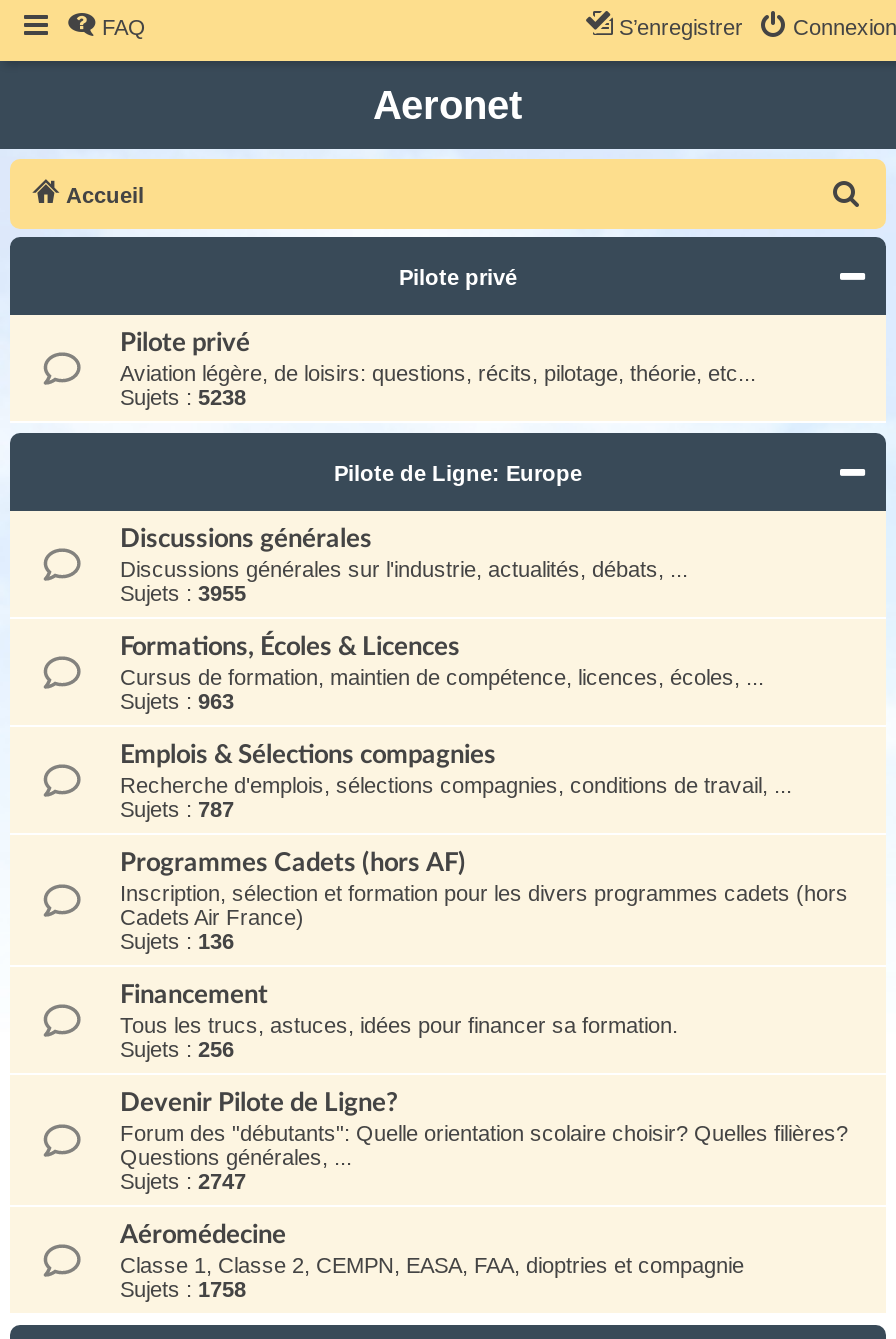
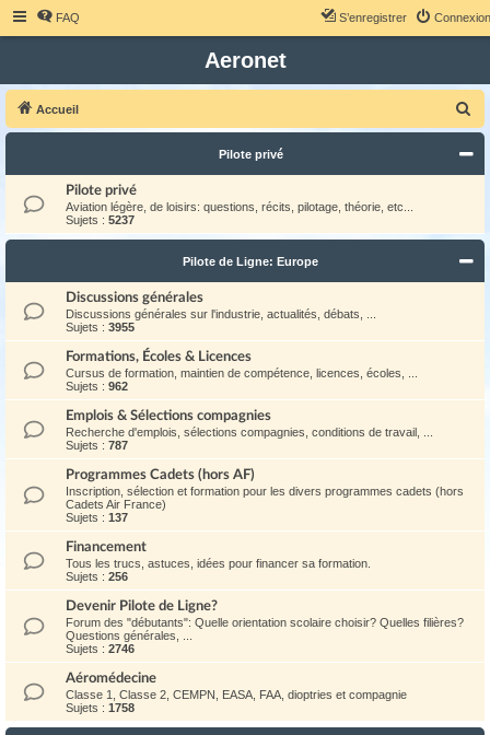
- Sujets : 5238
+ Sujets : 5237

- Sujets : 963
+ Sujets : 962

- Sujets : 136
+ Sujets : 137

- Sujets : 2747
+ Sujets : 2746
